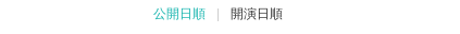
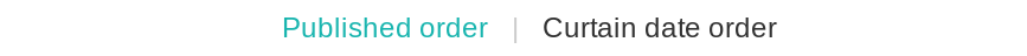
- 公開日順
+ Published order

- 開演日順
+ Curtain date order
